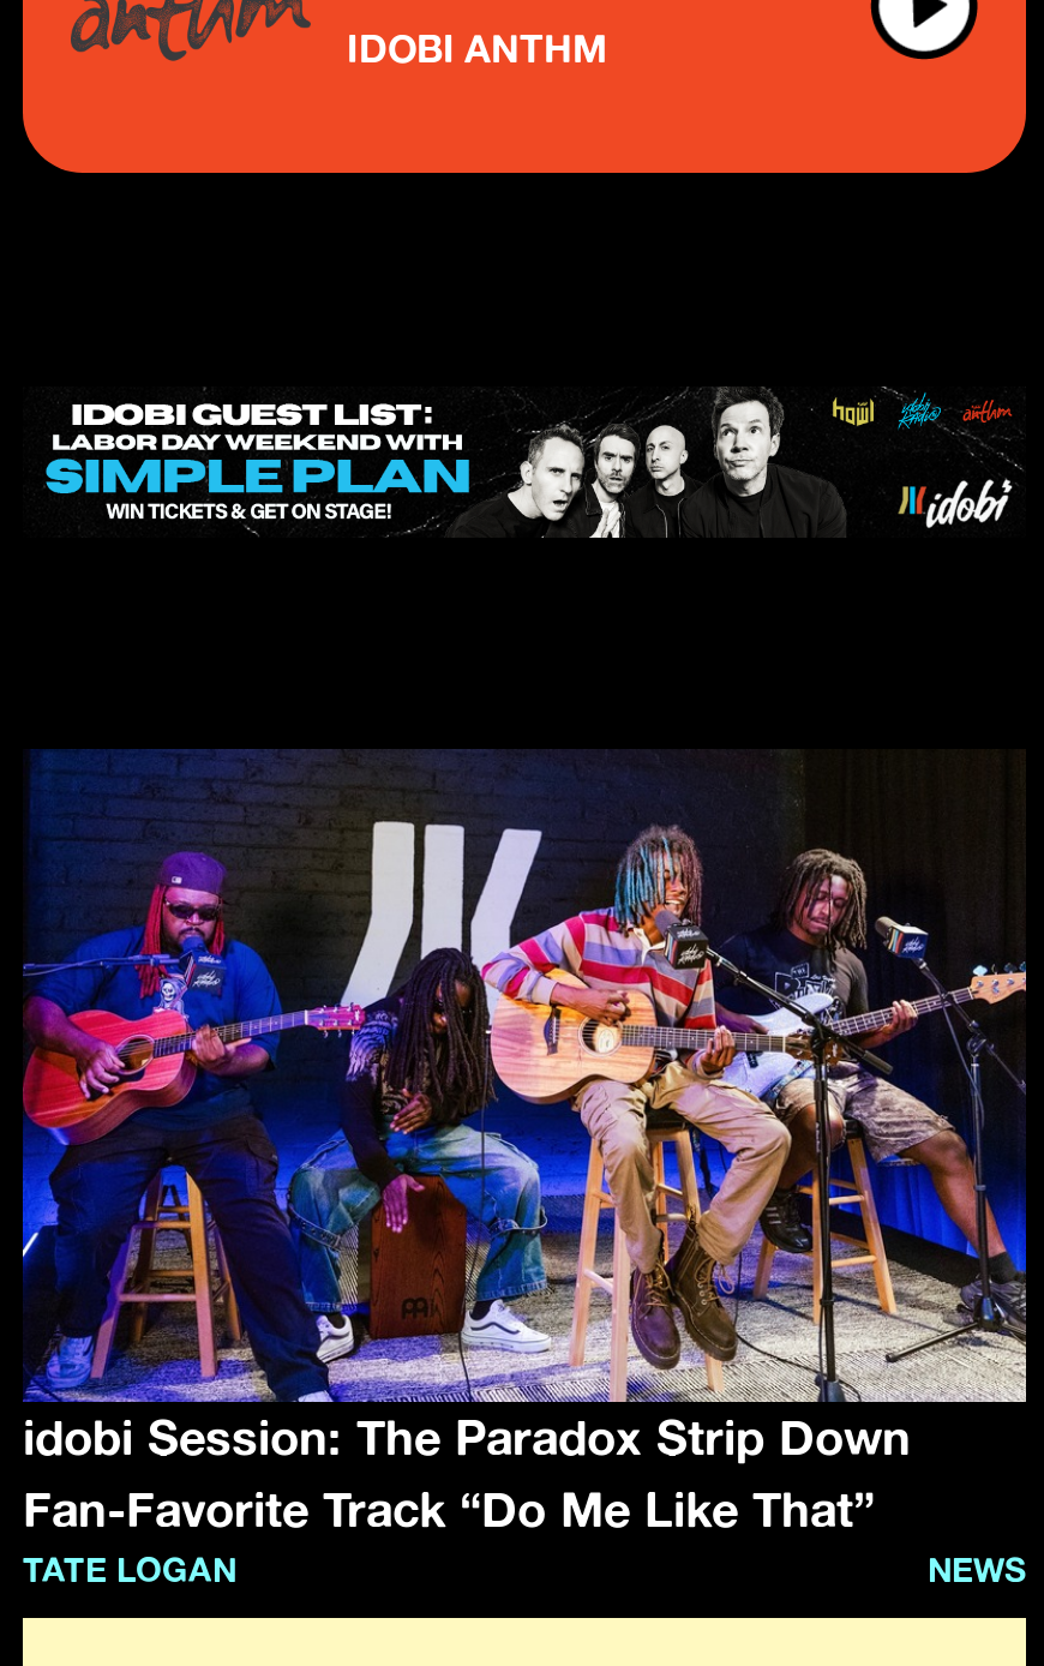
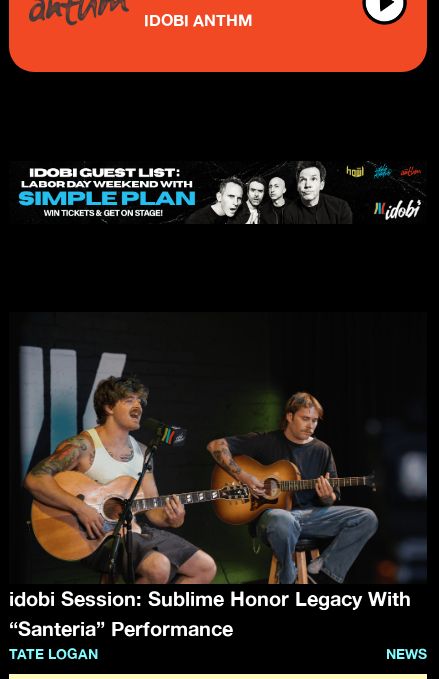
- [image]
- idobi Session: The Paradox Strip Down
- Fan-Favorite Track “Do Me Like That”
+ [image]
+ idobi Session: Sublime Honor Legacy With
+ “Santeria” Performance
